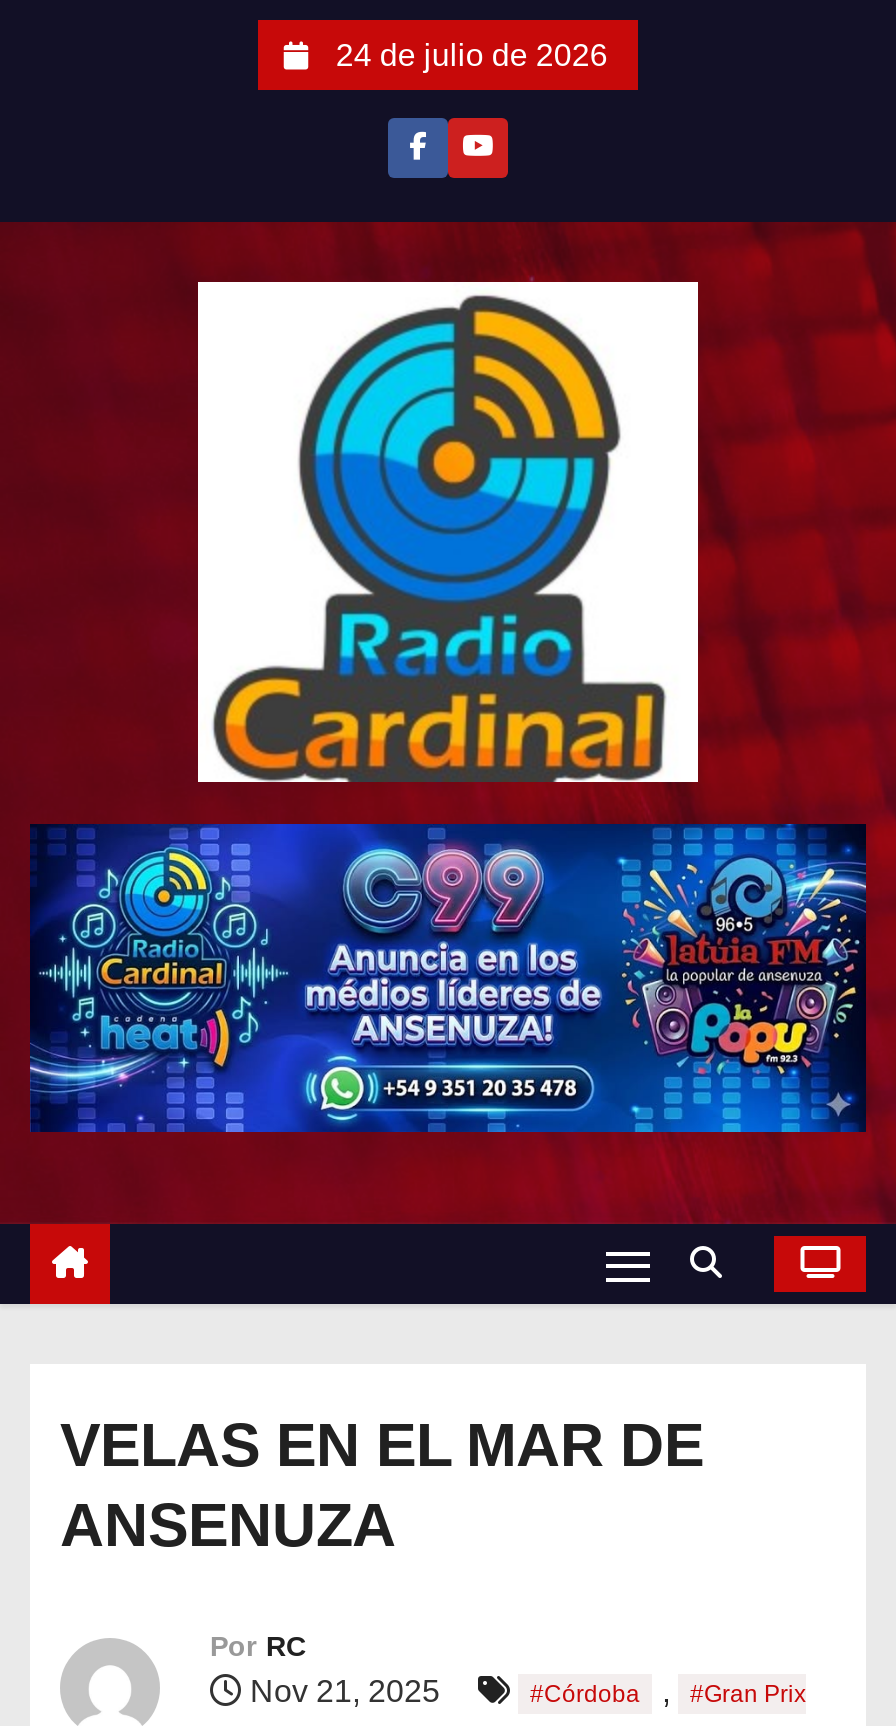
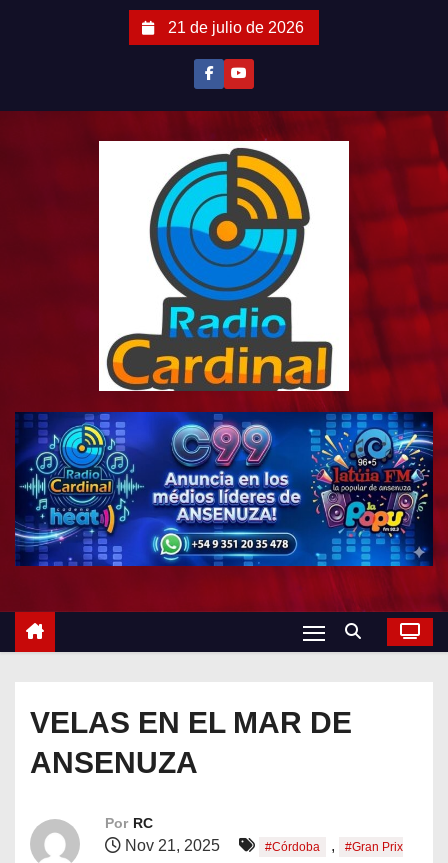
- 24 de julio de 2026
+ 21 de julio de 2026
